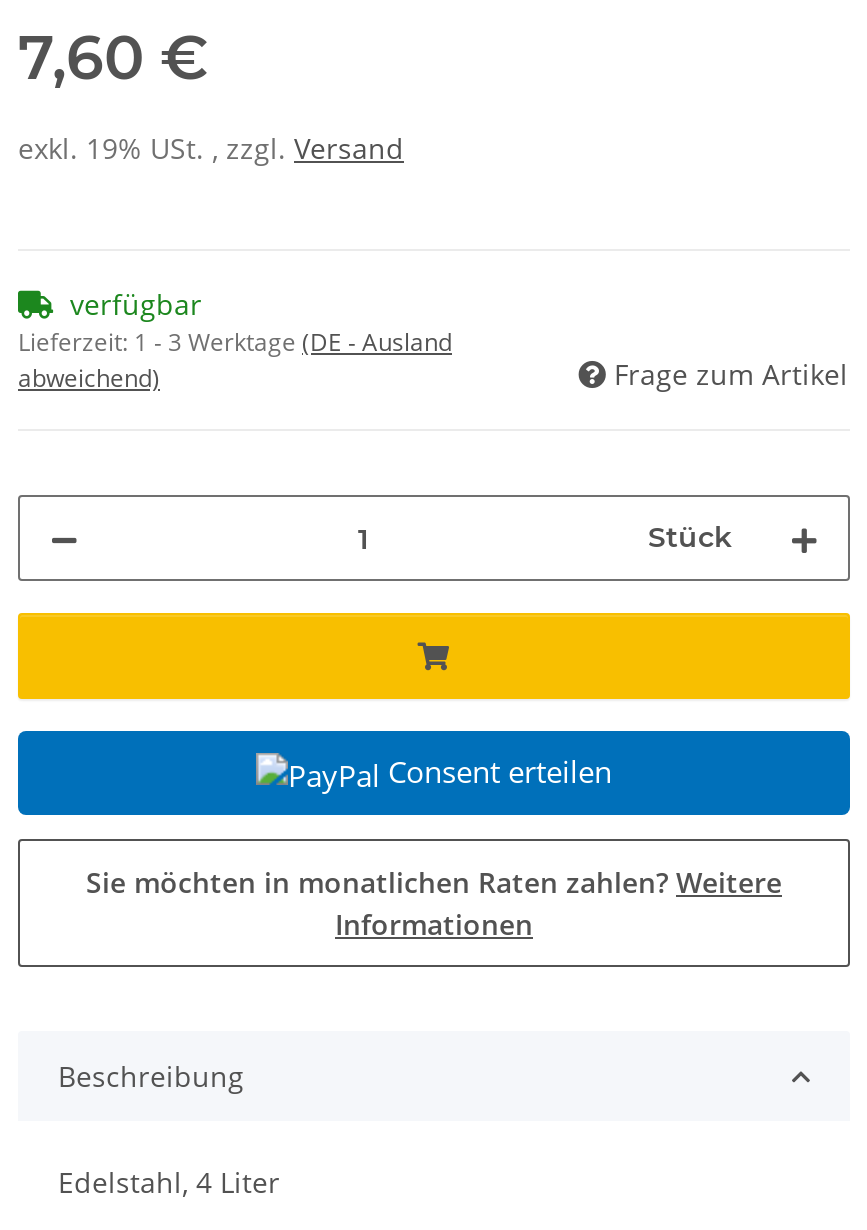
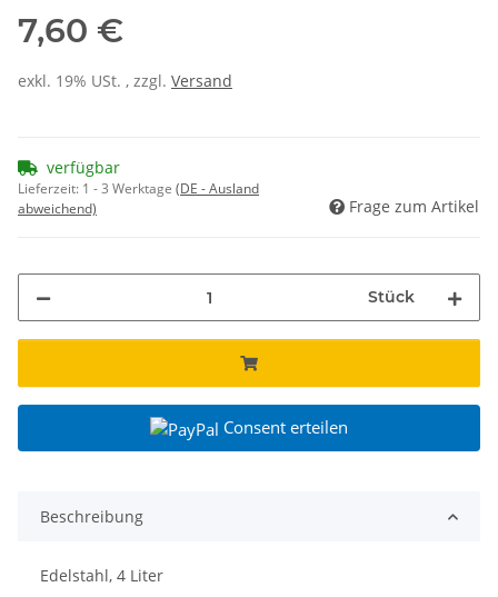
- Sie möchten in monatlichen Raten zahlen? Weitere
- Informationen
